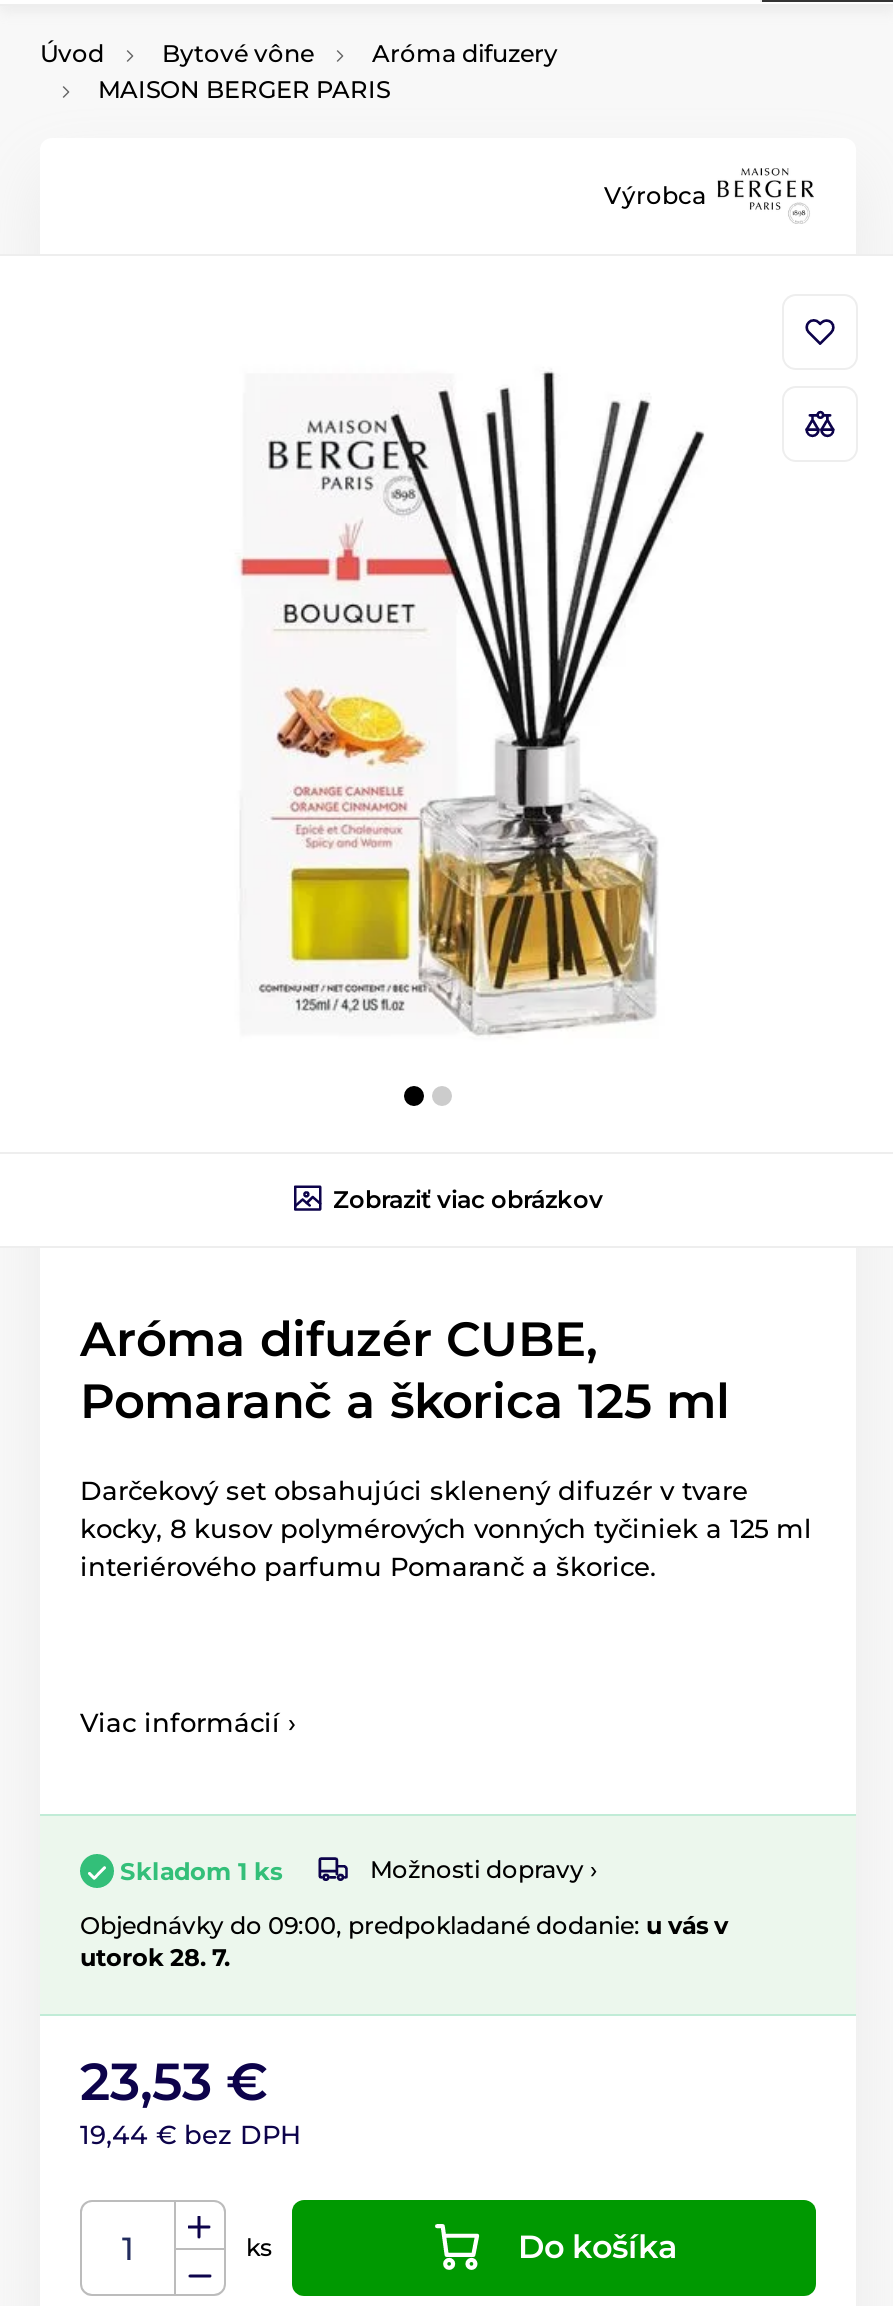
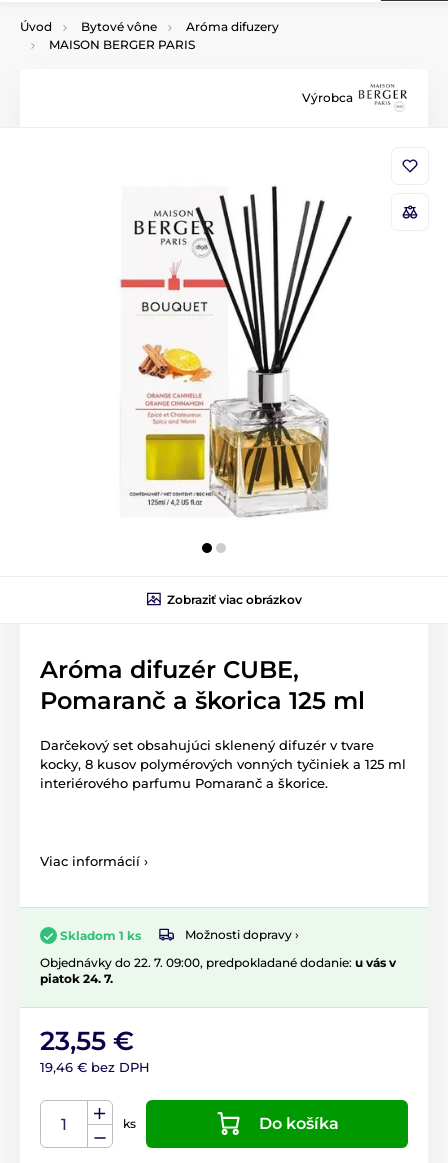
- Objednávky do 09:00, predpokladané dodanie: u vás v
- utorok 28. 7.
+ Objednávky do 22. 7. 09:00, predpokladané dodanie: u vás v
+ piatok 24. 7.

- 23,53 €
- 19,44 € bez DPH
+ 23,55 €
+ 19,46 € bez DPH
